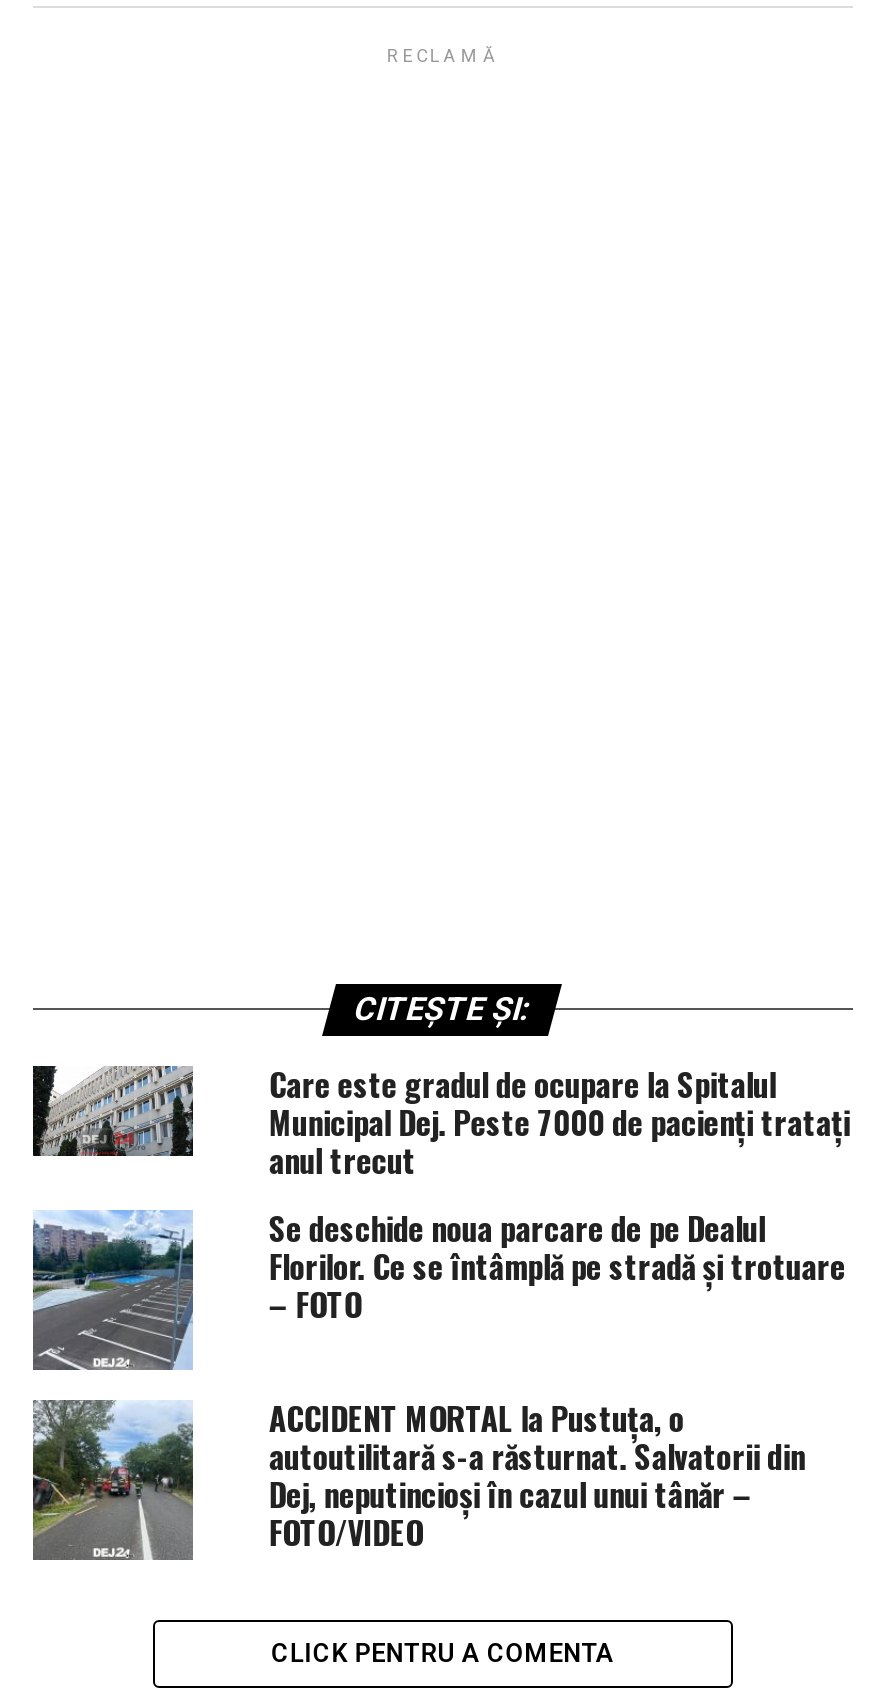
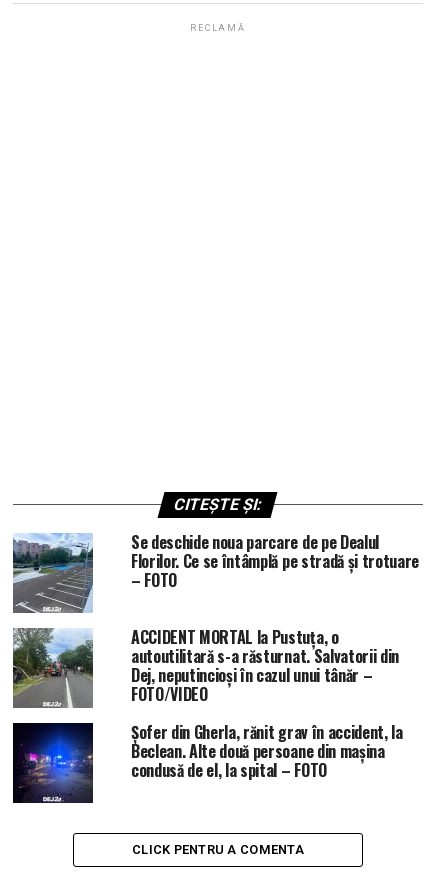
- [image]
- Care este gradul de ocupare la Spitalul
- Municipal Dej. Peste 7000 de pacienți tratați
- anul trecut

moved up: [image] | Se deschide noua parcare de pe Dealul | Florilor. Ce se întâmplă pe stradă și trotuare | – FOTO | ACCIDENT MORTAL la Pustuța, o | autoutilitară s-a răsturnat. Salvatorii din | Dej, neputincioși în cazul unui tânăr – | FOTO/VIDEO

+ [image]
+ Șofer din Gherla, rănit grav în accident, la
+ Beclean. Alte două persoane din mașina
+ condusă de el, la spital – FOTO
